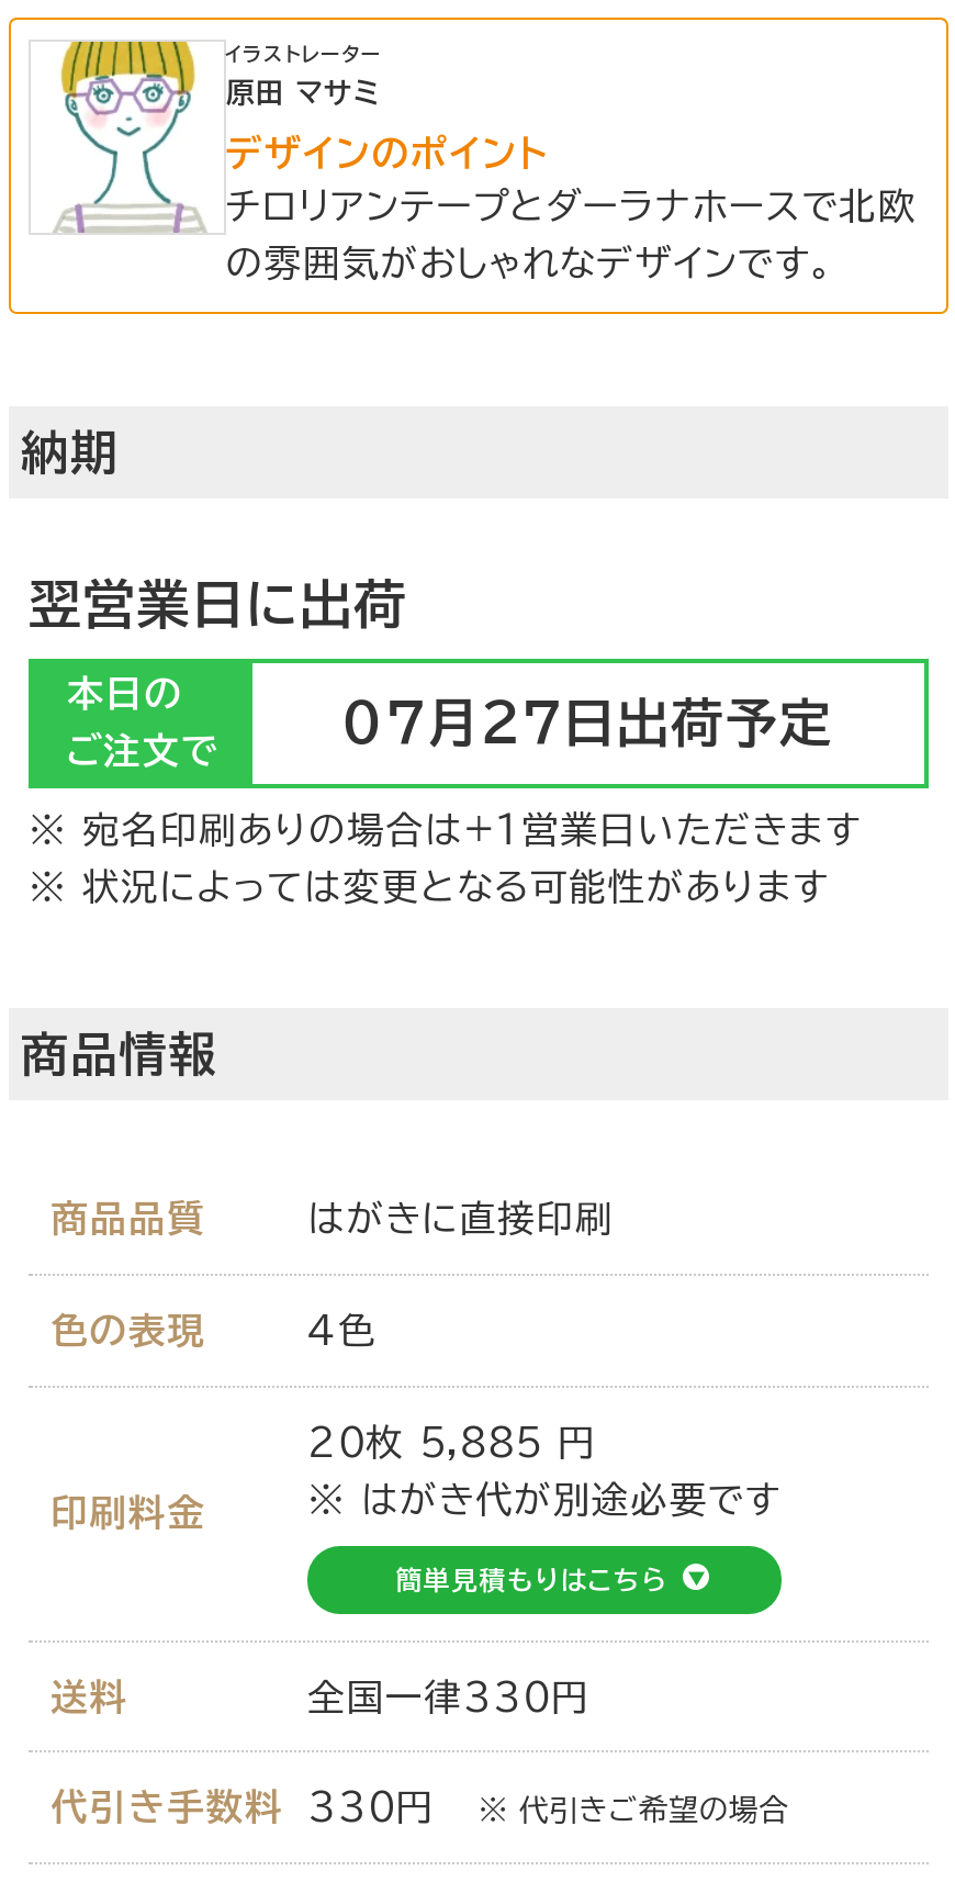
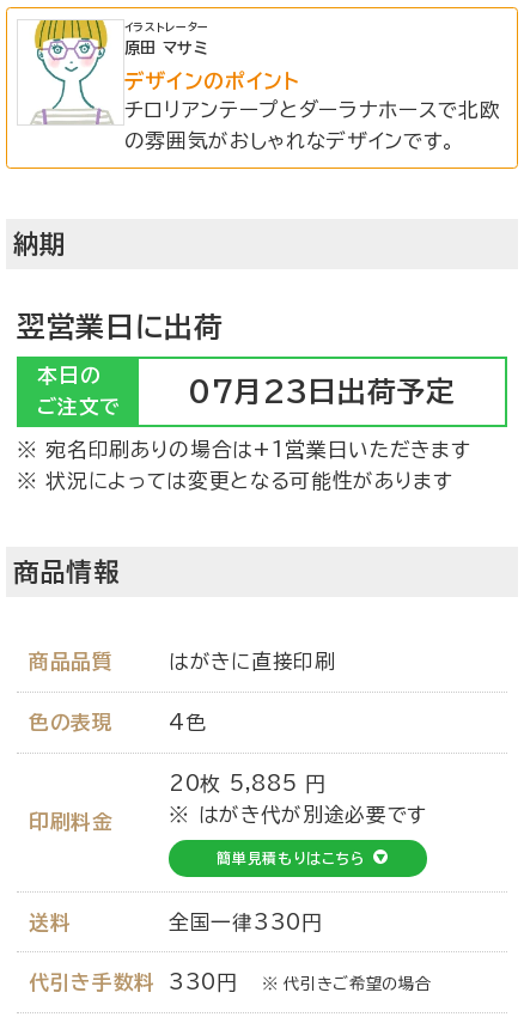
- 07月27日出荷予定
+ 07月23日出荷予定
